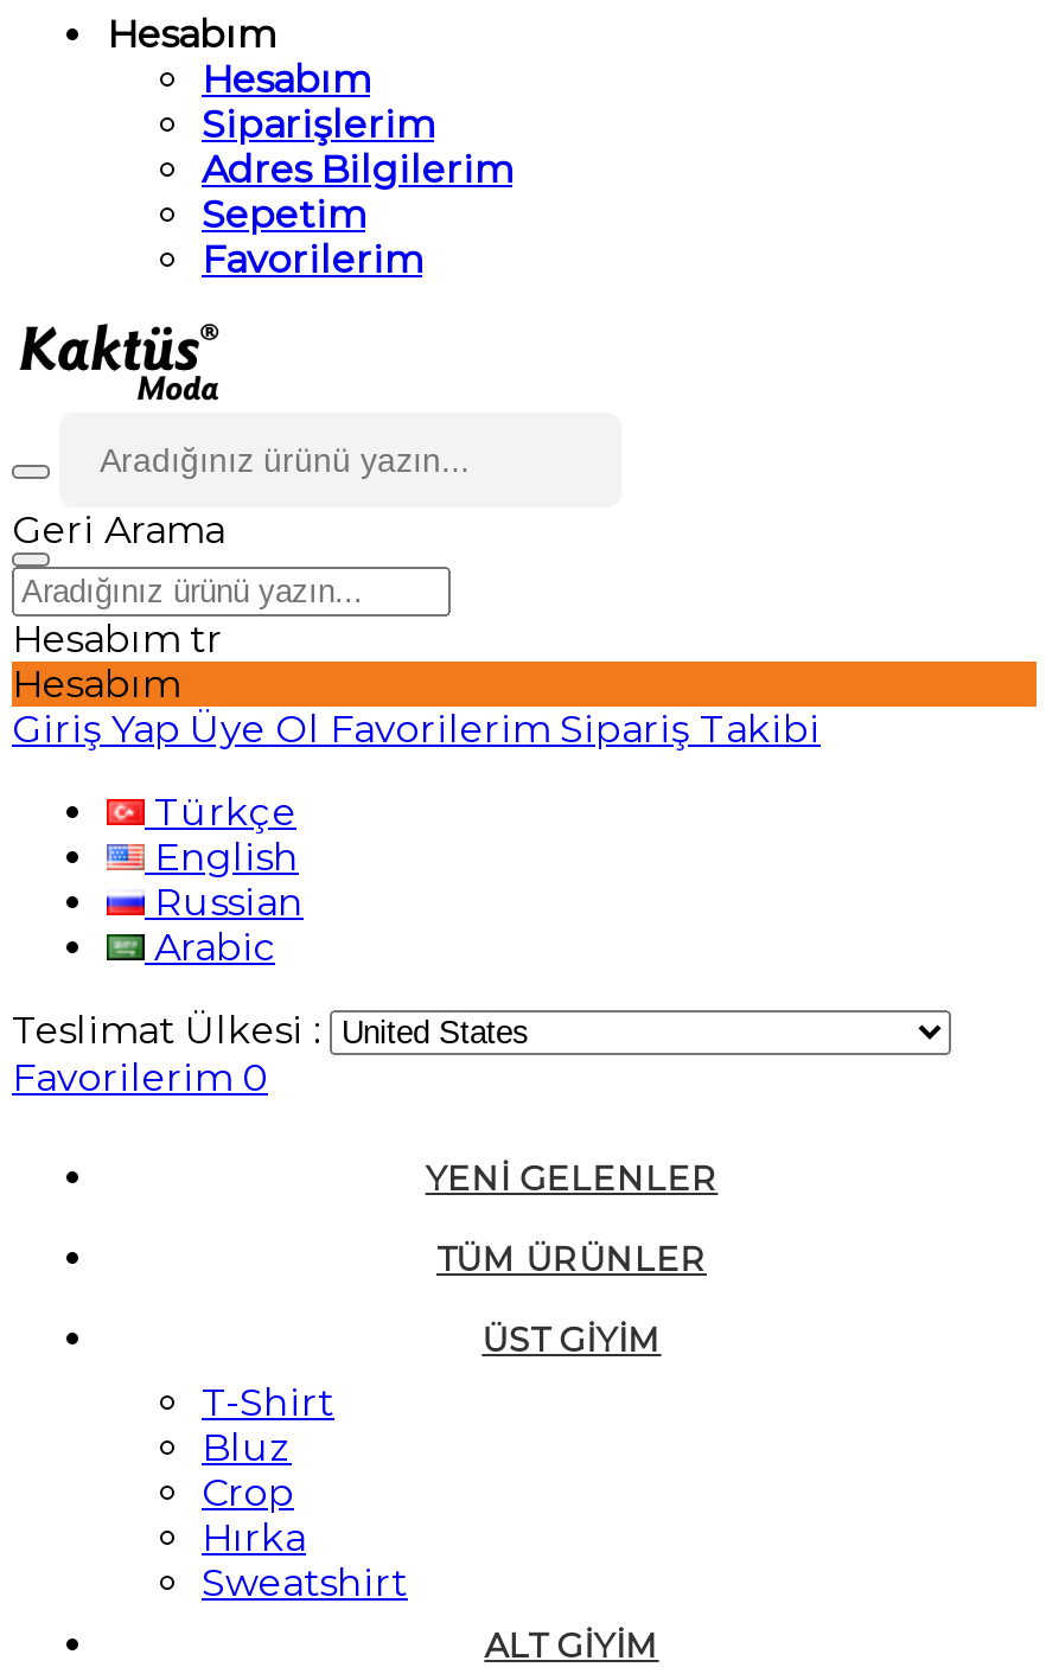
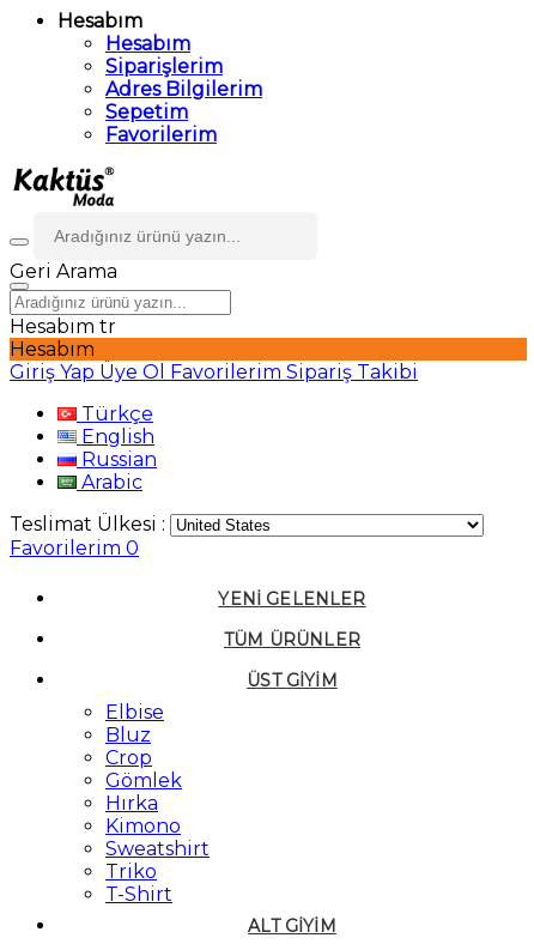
- T-Shirt
+ Elbise

+ Gömlek

+ Kimono

+ Triko
+ T-Shirt
